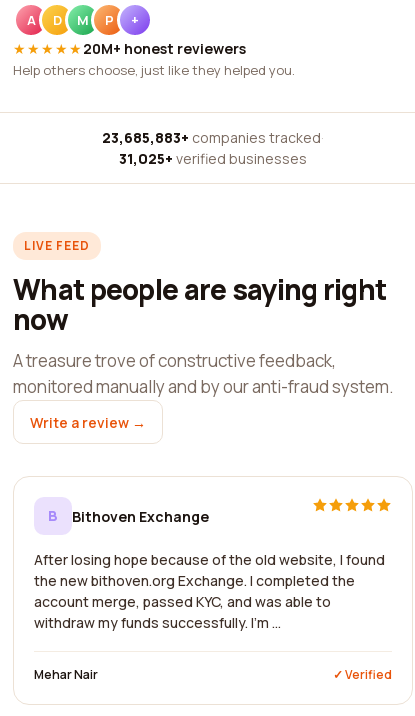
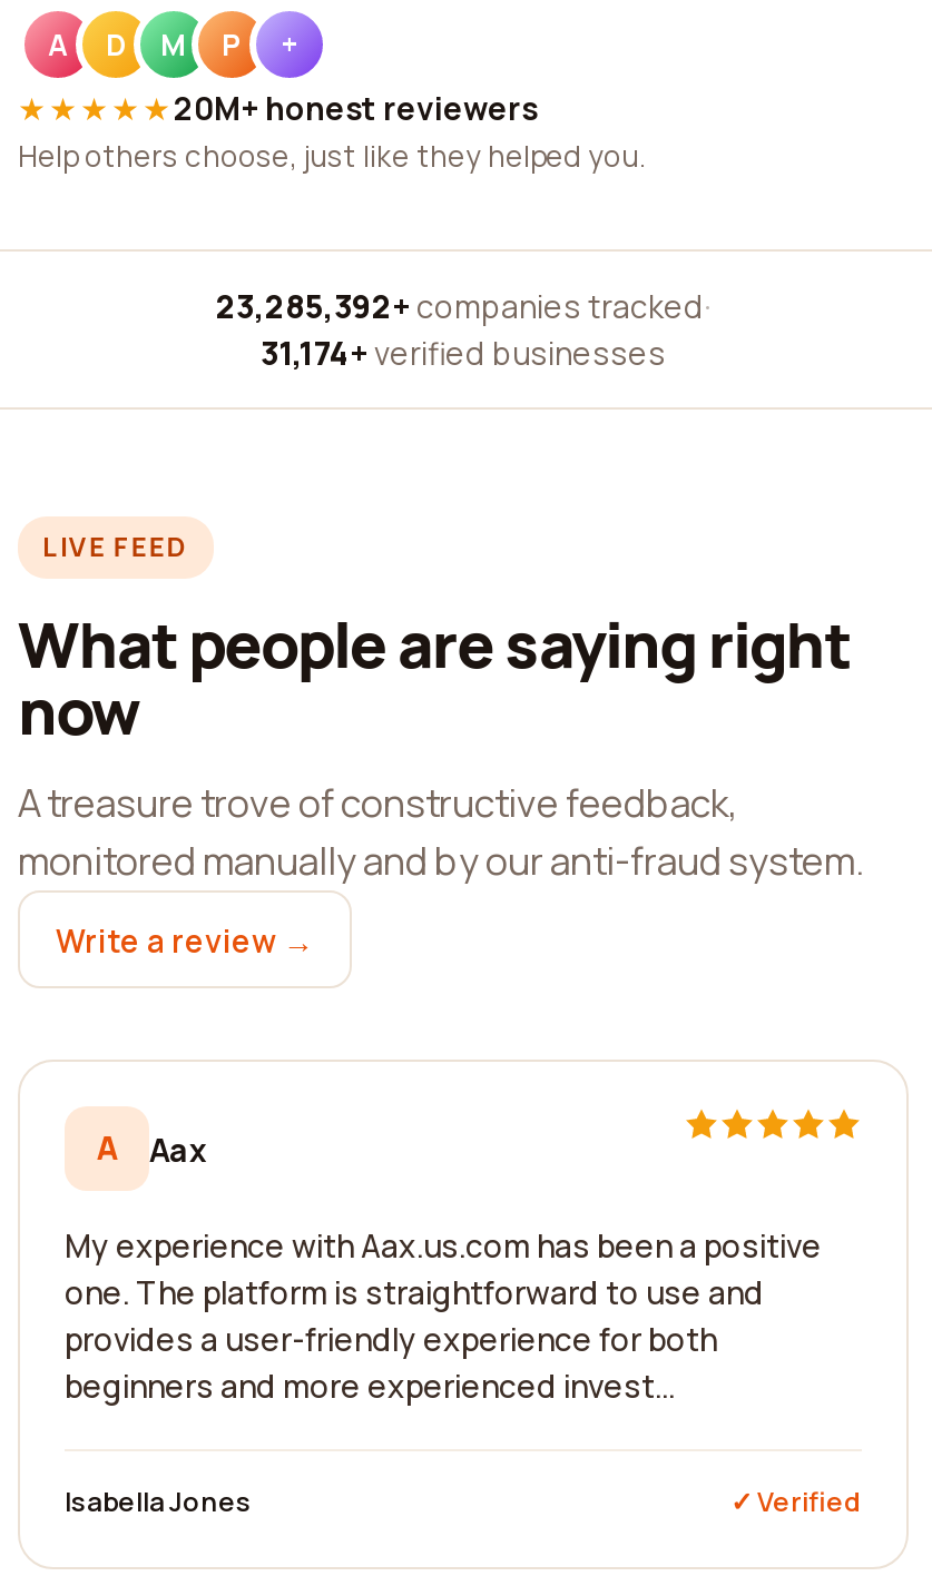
- 23,685,883+ companies tracked ·
+ 23,285,392+ companies tracked ·

- 31,025+ verified businesses
+ 31,174+ verified businesses

- B
- Bithoven Exchange
+ A
+ Aax

- After losing hope because of the old website, I found
- the new bithoven.org Exchange. I completed the
- account merge, passed KYC, and was able to
- withdraw my funds successfully. I'm ...
+ My experience with Aax.us.com has been a positive
+ one. The platform is straightforward to use and
+ provides a user-friendly experience for both
+ beginners and more experienced invest...

- Mehar Nair
+ Isabella Jones
